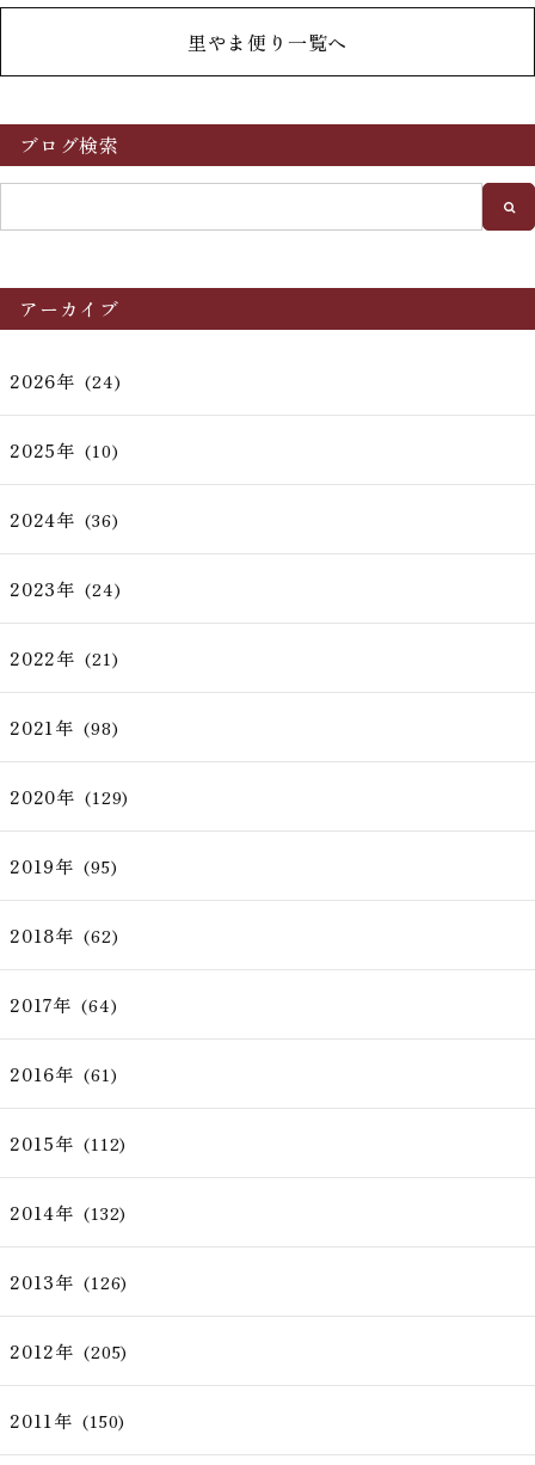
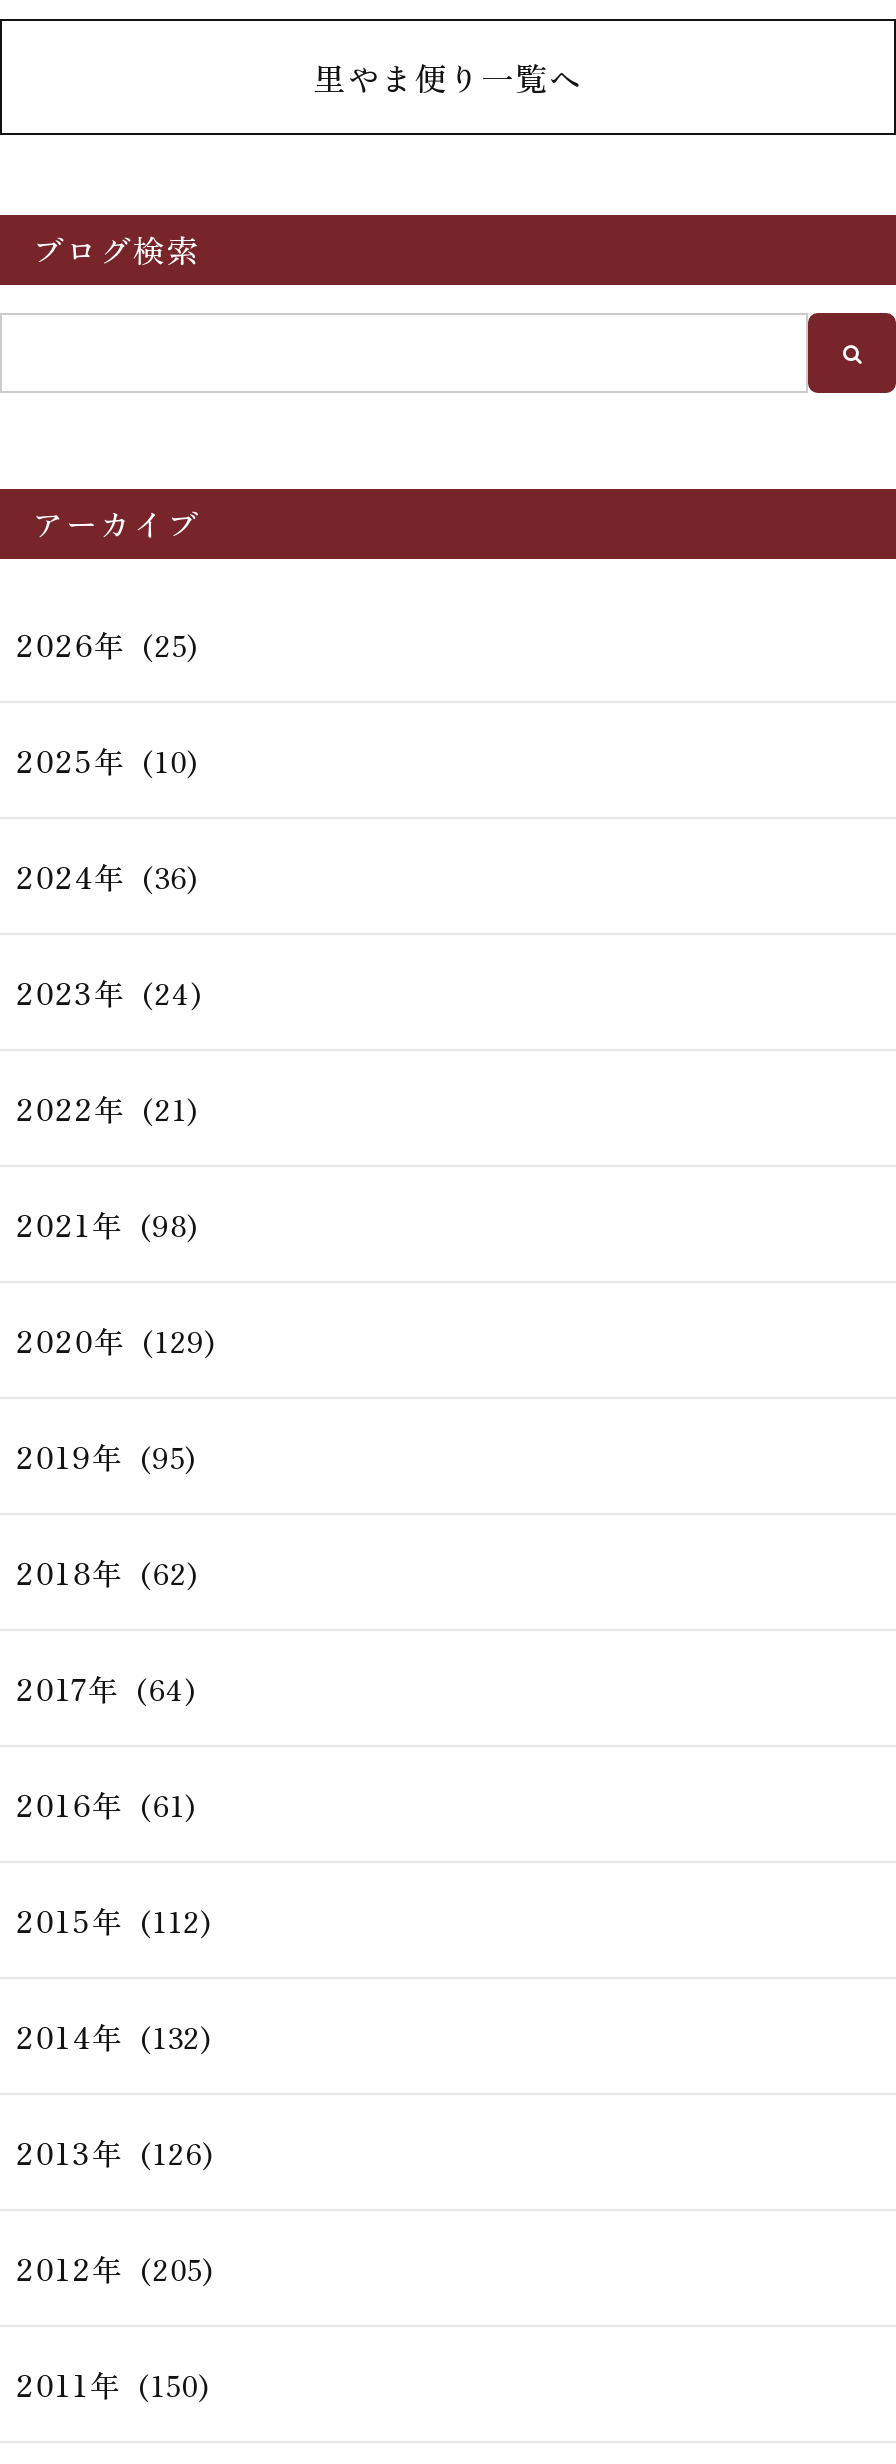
- 2026年 (24)
+ 2026年 (25)
